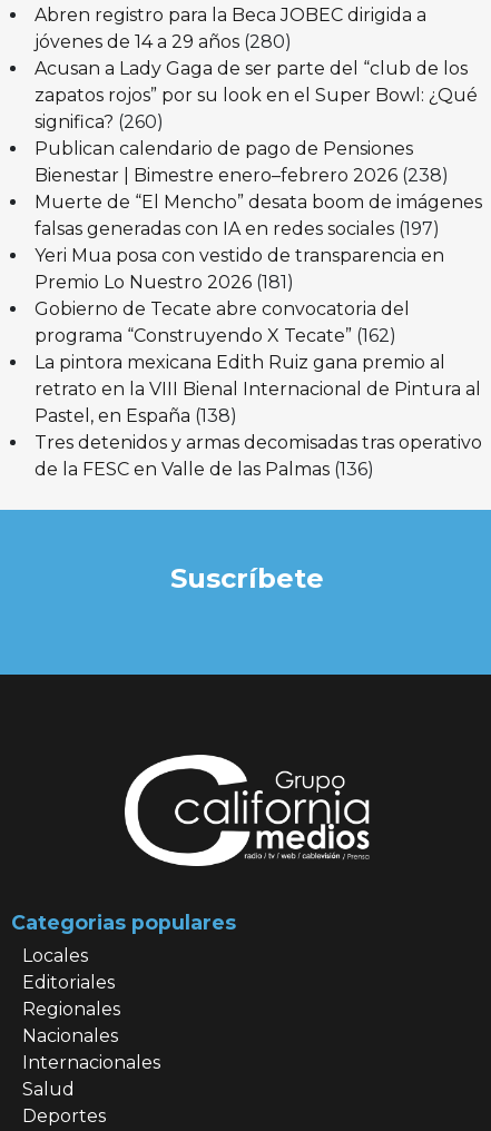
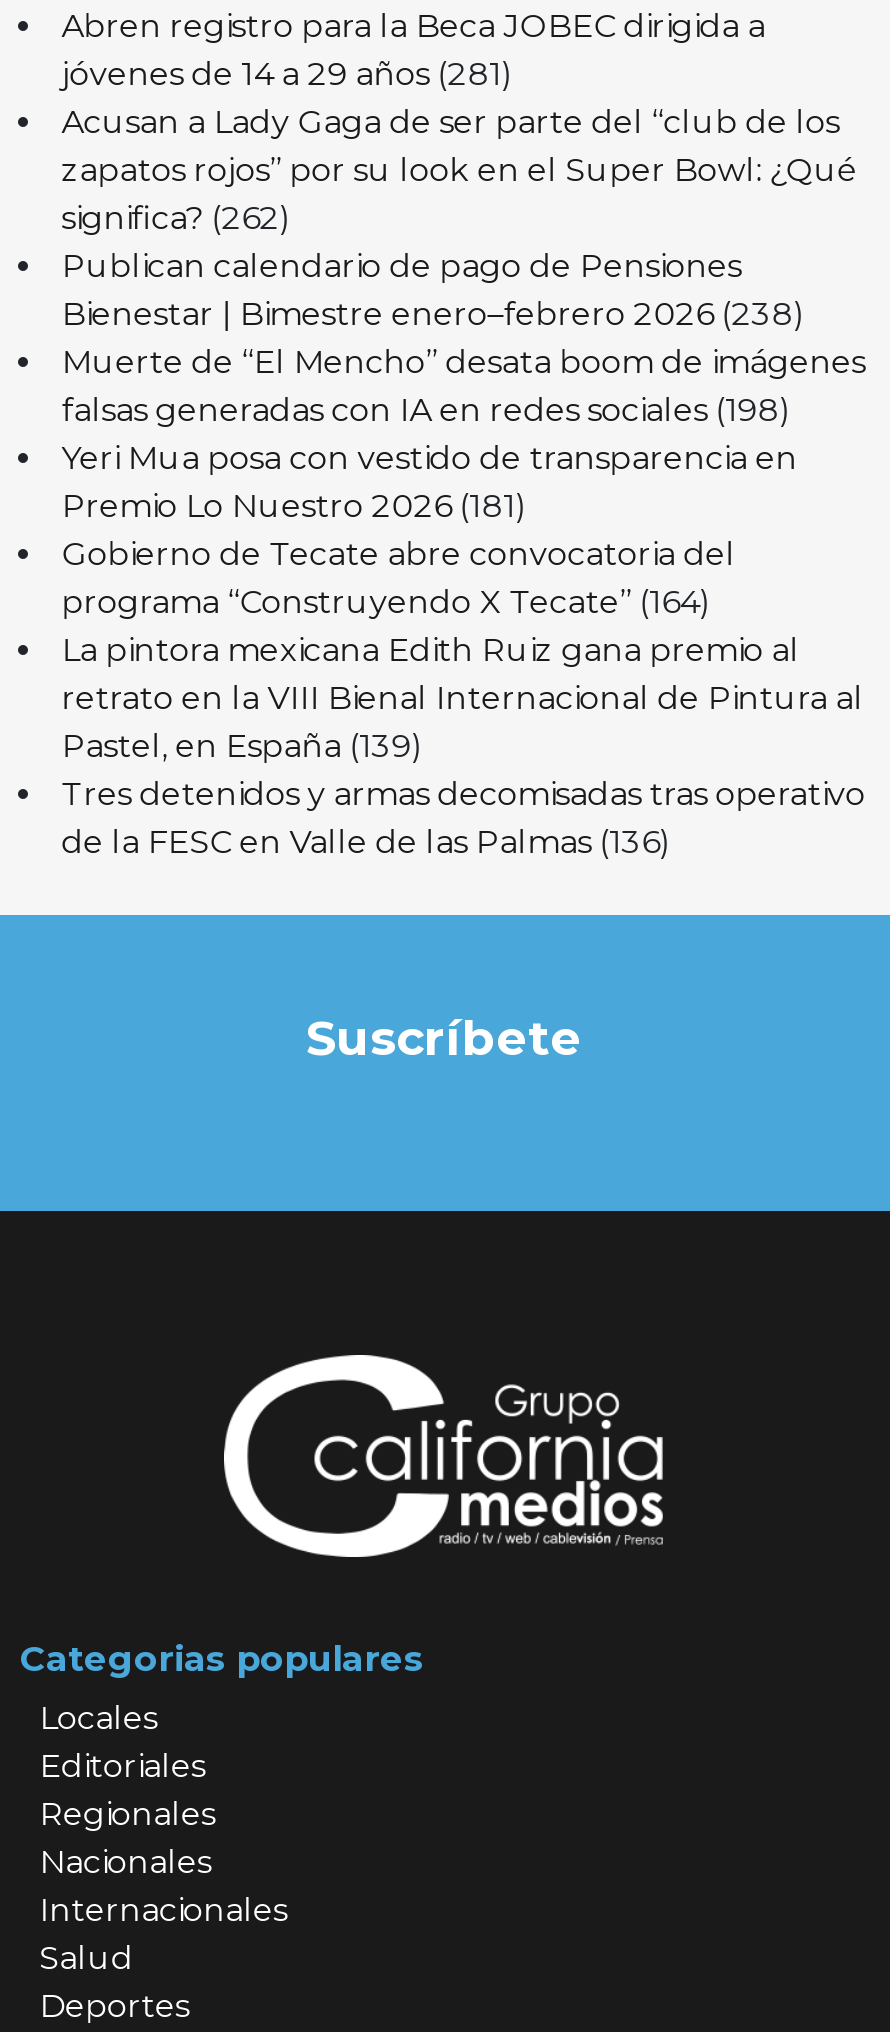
- jóvenes de 14 a 29 años (280)
+ jóvenes de 14 a 29 años (281)

- significa? (260)
+ significa? (262)

- falsas generadas con IA en redes sociales (197)
+ falsas generadas con IA en redes sociales (198)

- programa “Construyendo X Tecate” (162)
+ programa “Construyendo X Tecate” (164)

- Pastel, en España (138)
+ Pastel, en España (139)
